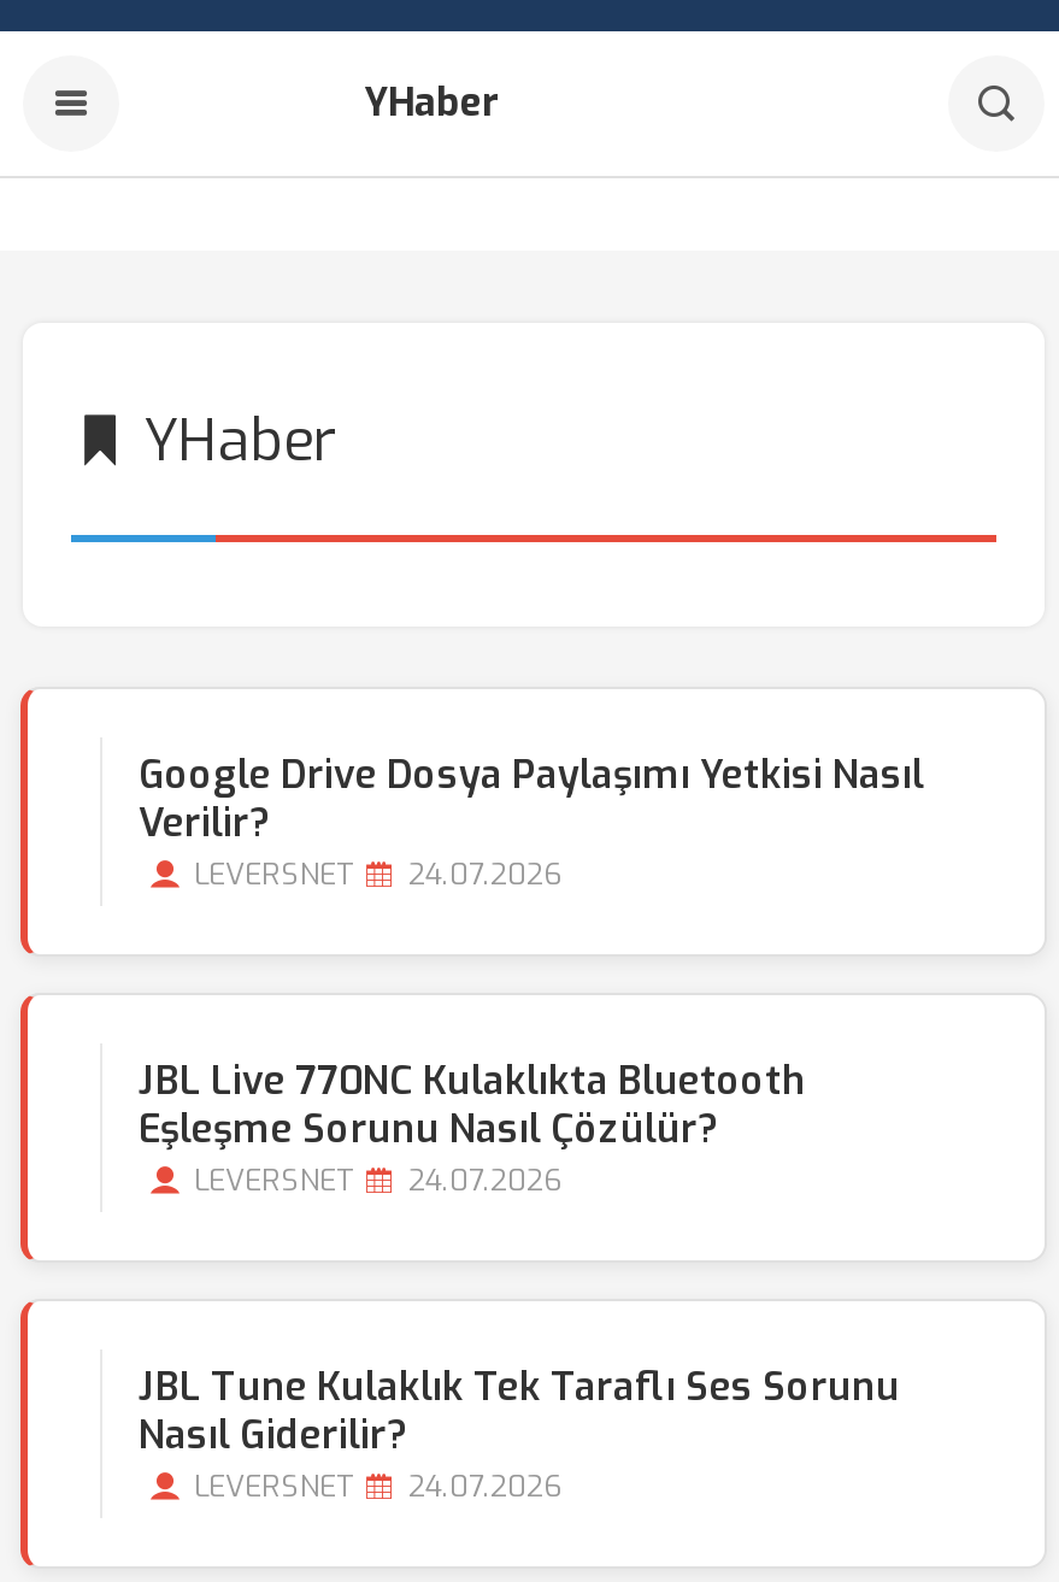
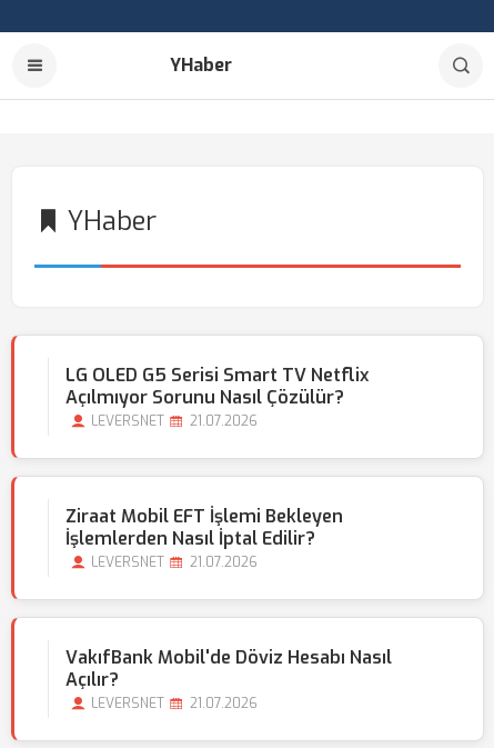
- Google Drive Dosya Paylaşımı Yetkisi Nasıl
- Verilir?
+ LG OLED G5 Serisi Smart TV Netflix
+ Açılmıyor Sorunu Nasıl Çözülür?

- LEVERSNET 24.07.2026
+ LEVERSNET 21.07.2026

- JBL Live 770NC Kulaklıkta Bluetooth
- Eşleşme Sorunu Nasıl Çözülür?
+ Ziraat Mobil EFT İşlemi Bekleyen
+ İşlemlerden Nasıl İptal Edilir?

- LEVERSNET 24.07.2026
+ LEVERSNET 21.07.2026

- JBL Tune Kulaklık Tek Taraflı Ses Sorunu
- Nasıl Giderilir?
+ VakıfBank Mobil'de Döviz Hesabı Nasıl
+ Açılır?

- LEVERSNET 24.07.2026
+ LEVERSNET 21.07.2026
